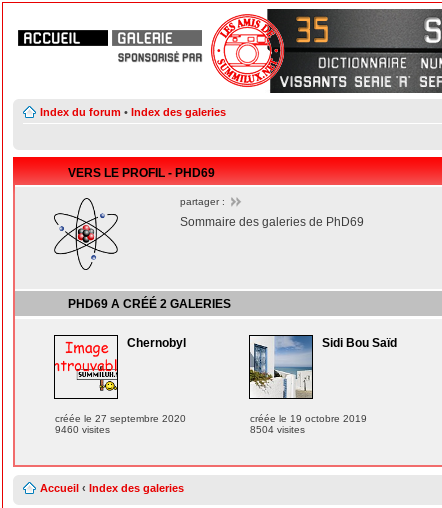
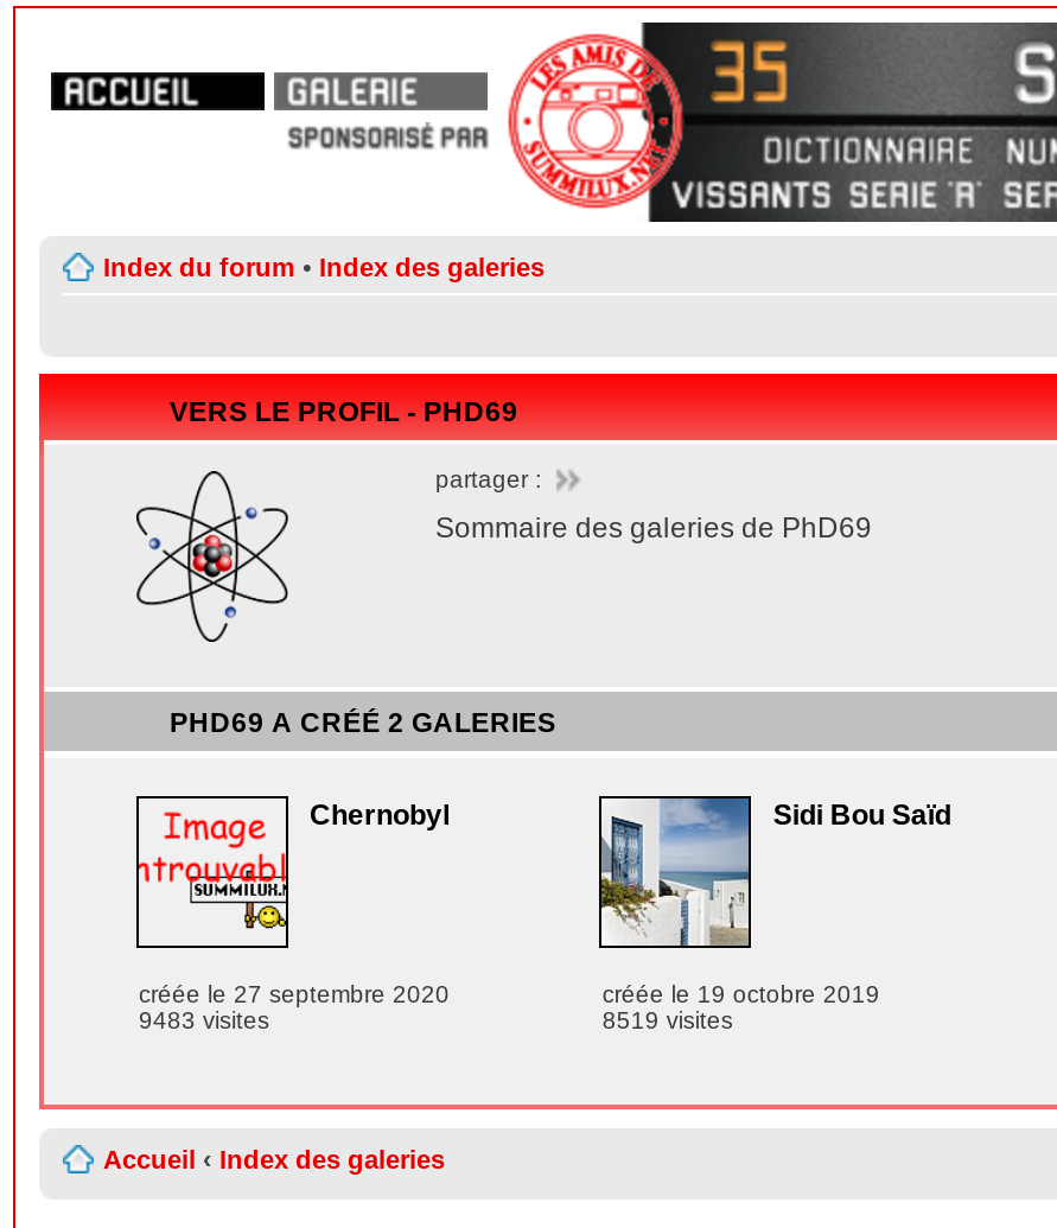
- 9460 visites
+ 9483 visites

- 8504 visites
+ 8519 visites
